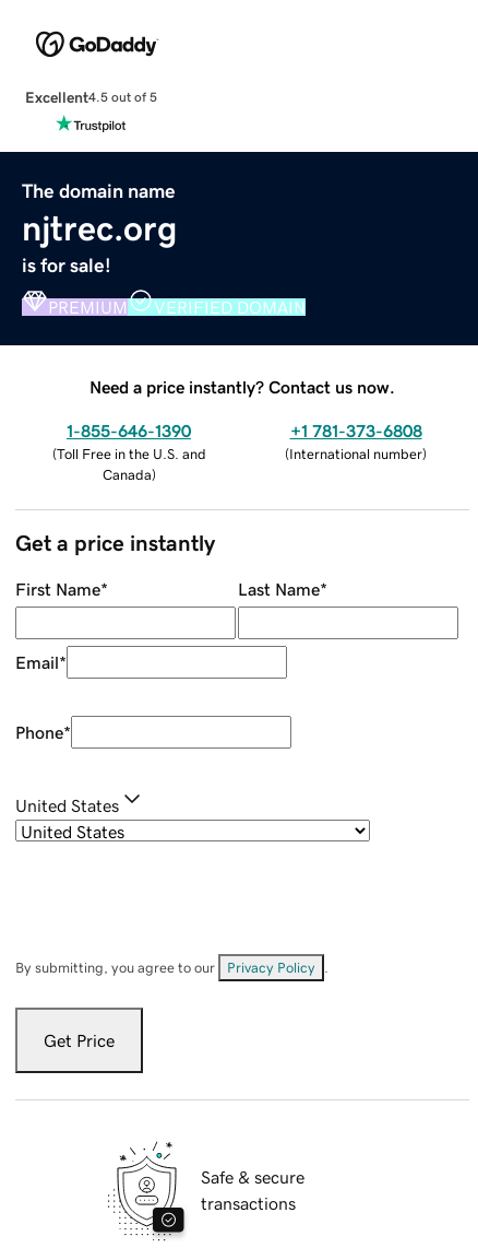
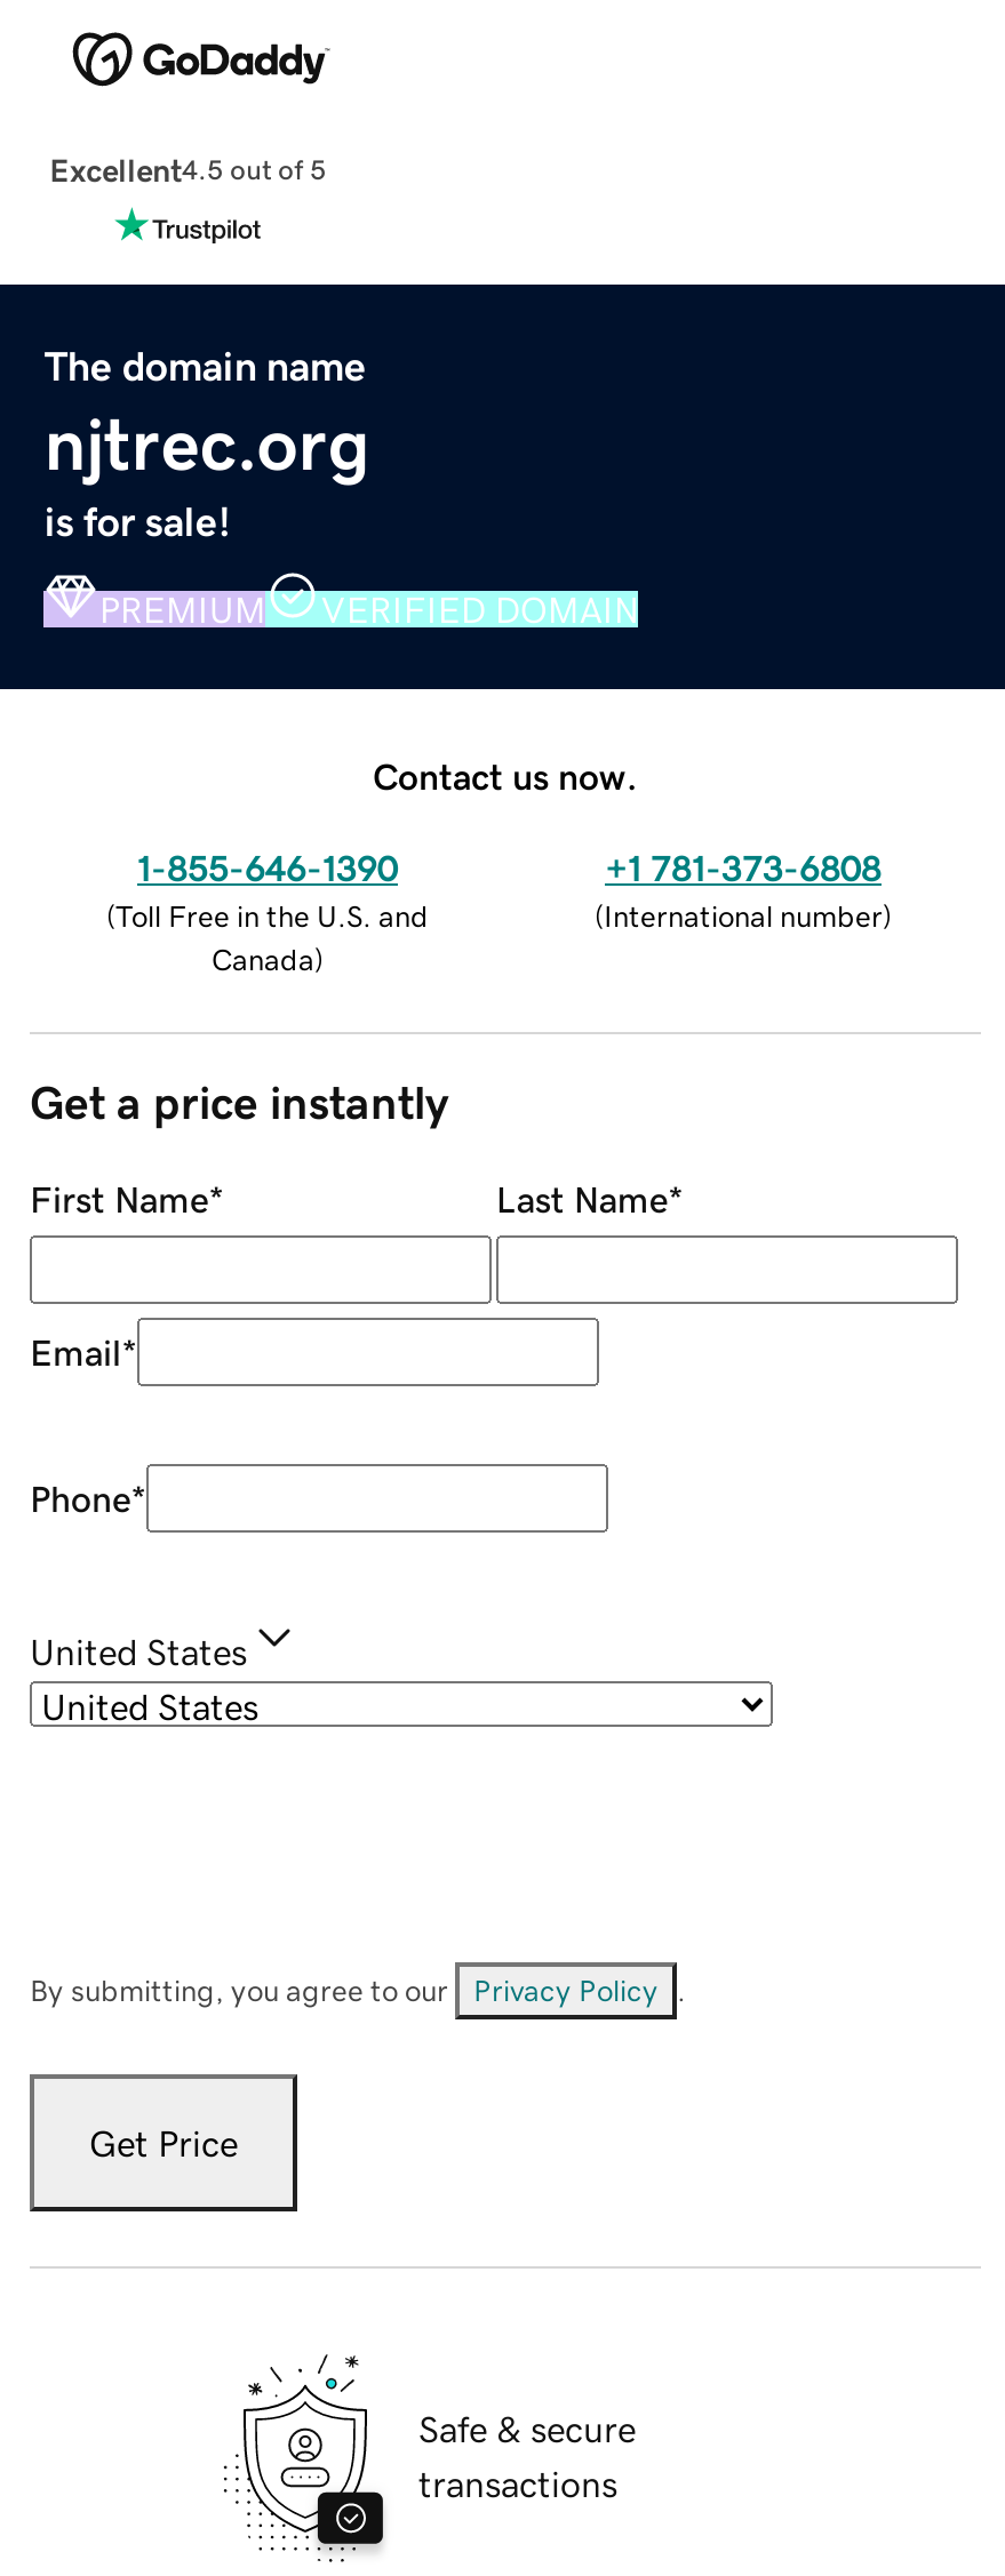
- Need a price instantly? Contact us now.
+ Contact us now.
